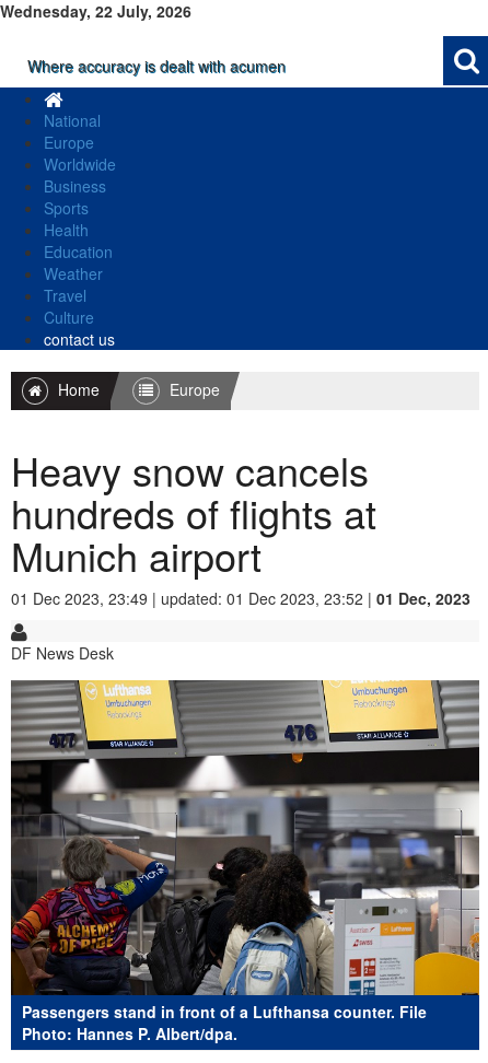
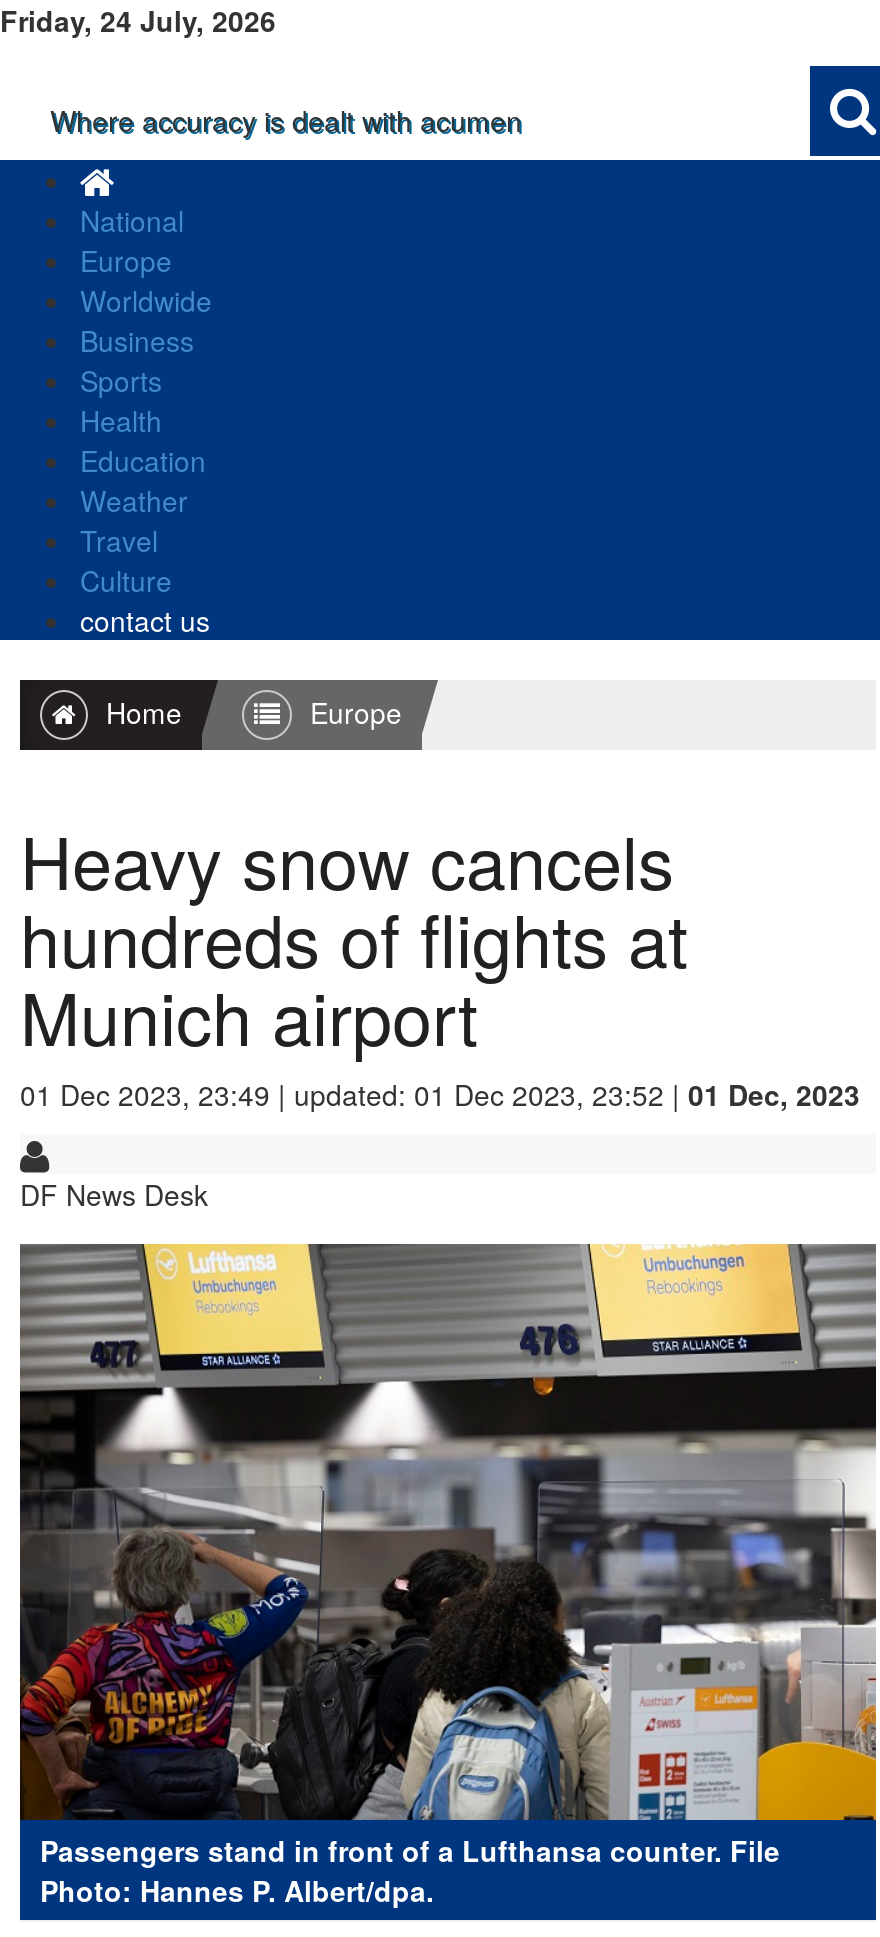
- Wednesday, 22 July, 2026
+ Friday, 24 July, 2026
